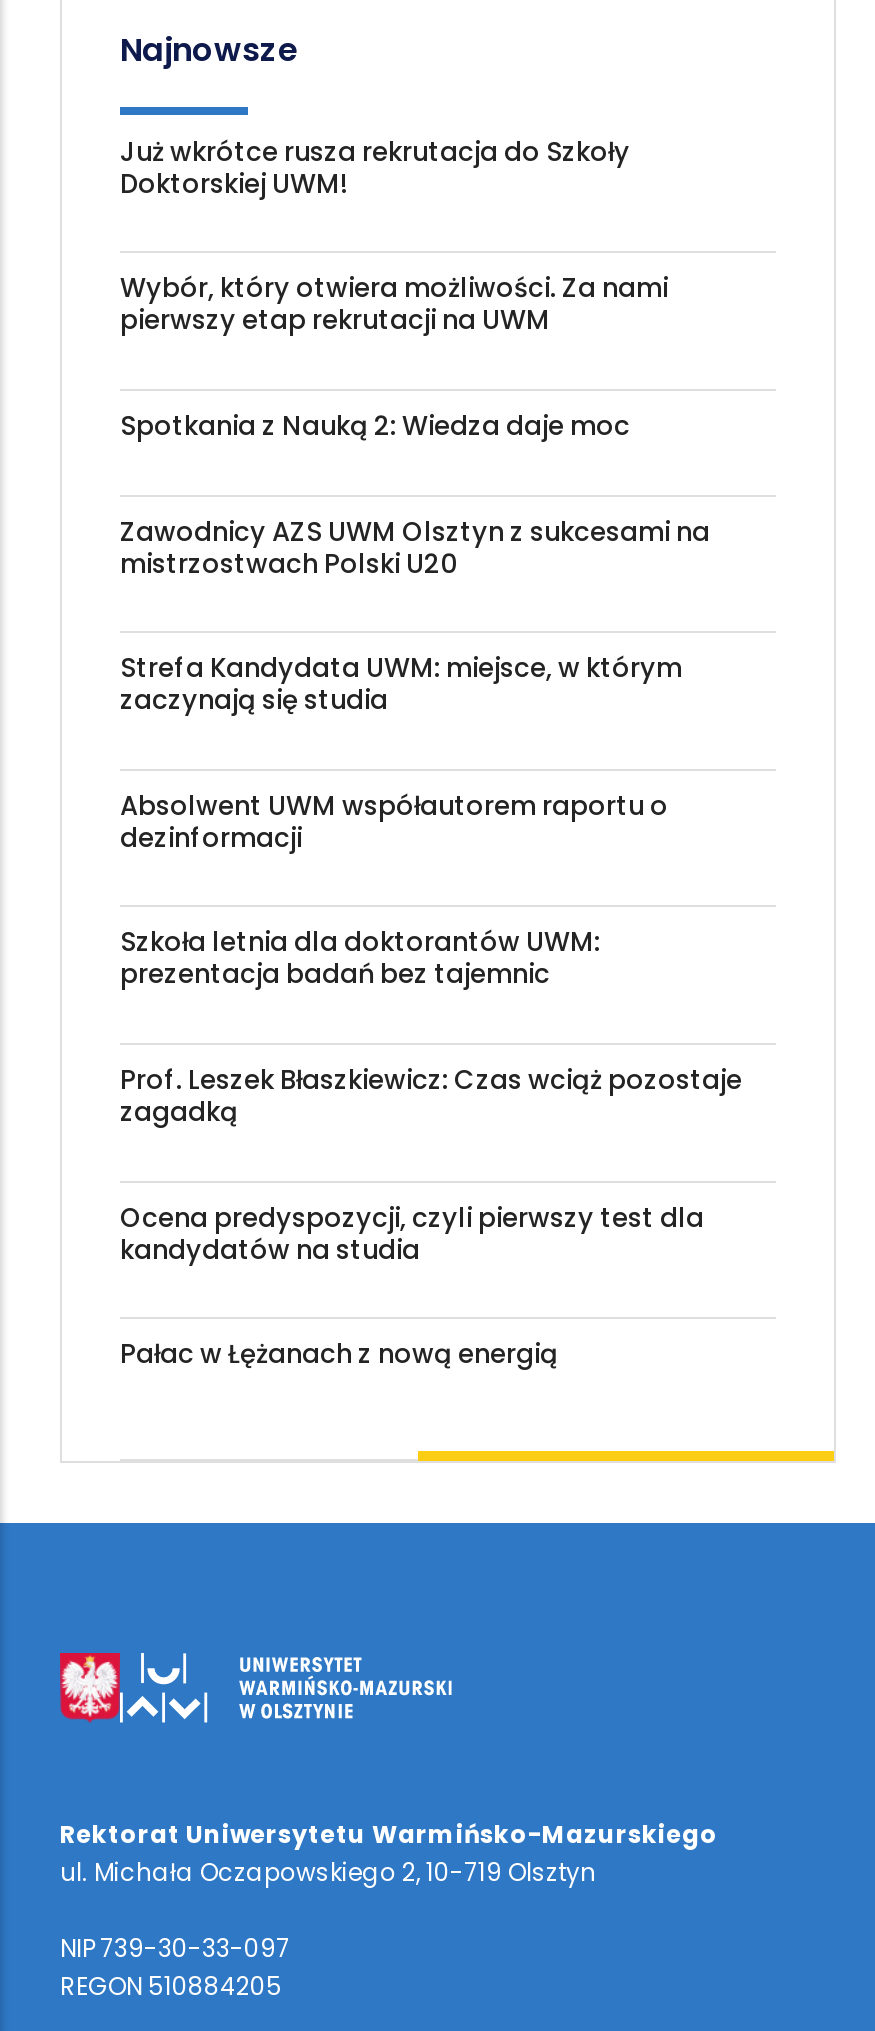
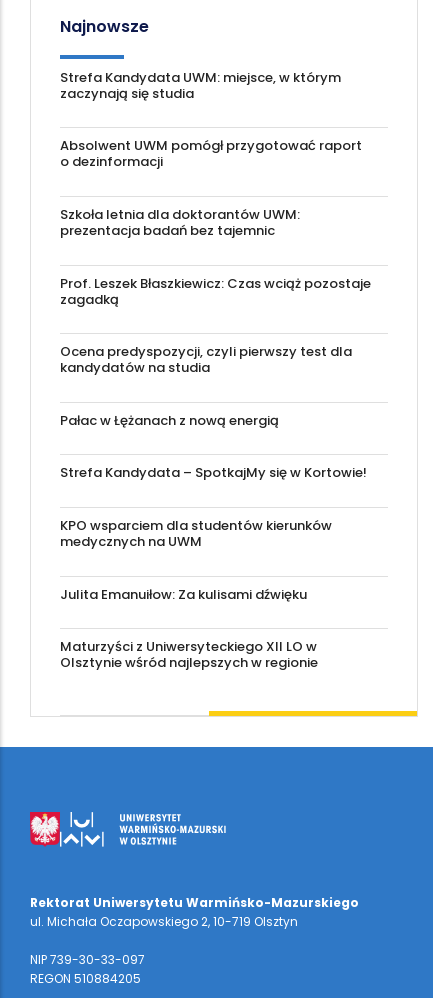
- Już wkrótce rusza rekrutacja do Szkoły
- Doktorskiej UWM!
- Wybór, który otwiera możliwości. Za nami
- pierwszy etap rekrutacji na UWM
- Spotkania z Nauką 2: Wiedza daje moc
- Zawodnicy AZS UWM Olsztyn z sukcesami na
- mistrzostwach Polski U20

moved up: Strefa Kandydata UWM: miejsce, w którym | zaczynają się studia

- Absolwent UWM współautorem raportu o
- dezinformacji
+ Absolwent UWM pomógł przygotować raport
+ o dezinformacji

moved up: Szkoła letnia dla doktorantów UWM: | prezentacja badań bez tajemnic | Prof. Leszek Błaszkiewicz: Czas wciąż pozostaje | zagadką | Ocena predyspozycji, czyli pierwszy test dla | kandydatów na studia | Pałac w Łężanach z nową energią

+ Strefa Kandydata – SpotkajMy się w Kortowie!
+ KPO wsparciem dla studentów kierunków
+ medycznych na UWM
+ Julita Emanuiłow: Za kulisami dźwięku
+ Maturzyści z Uniwersyteckiego XII LO w
+ Olsztynie wśród najlepszych w regionie
